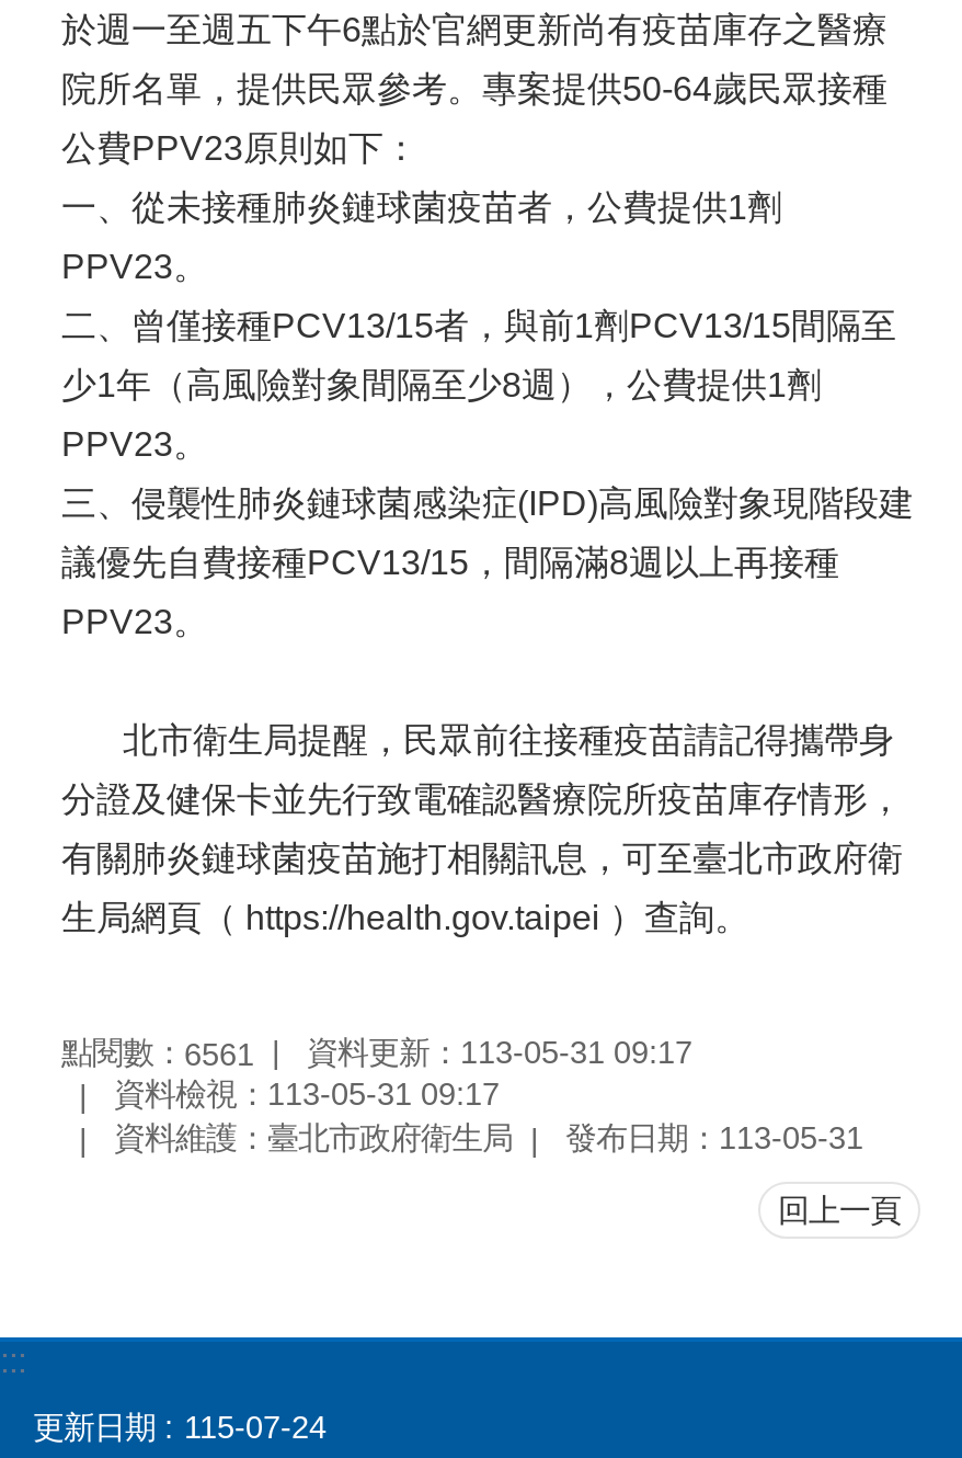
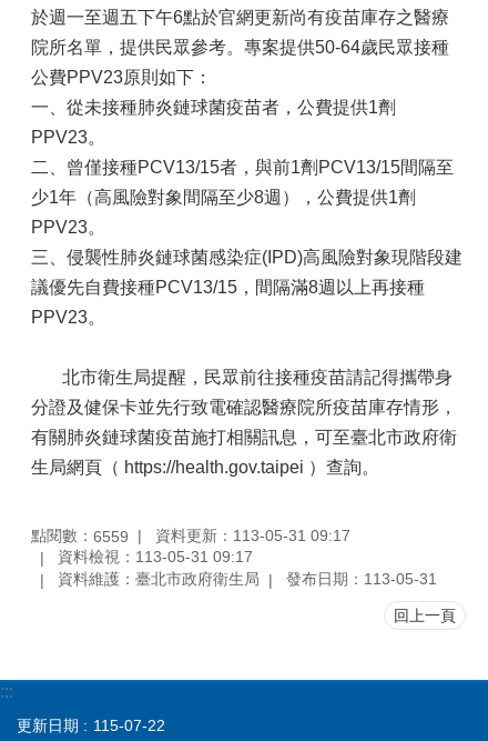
- 點閱數：6561
+ 點閱數：6559

- 115-07-24
+ 115-07-22
